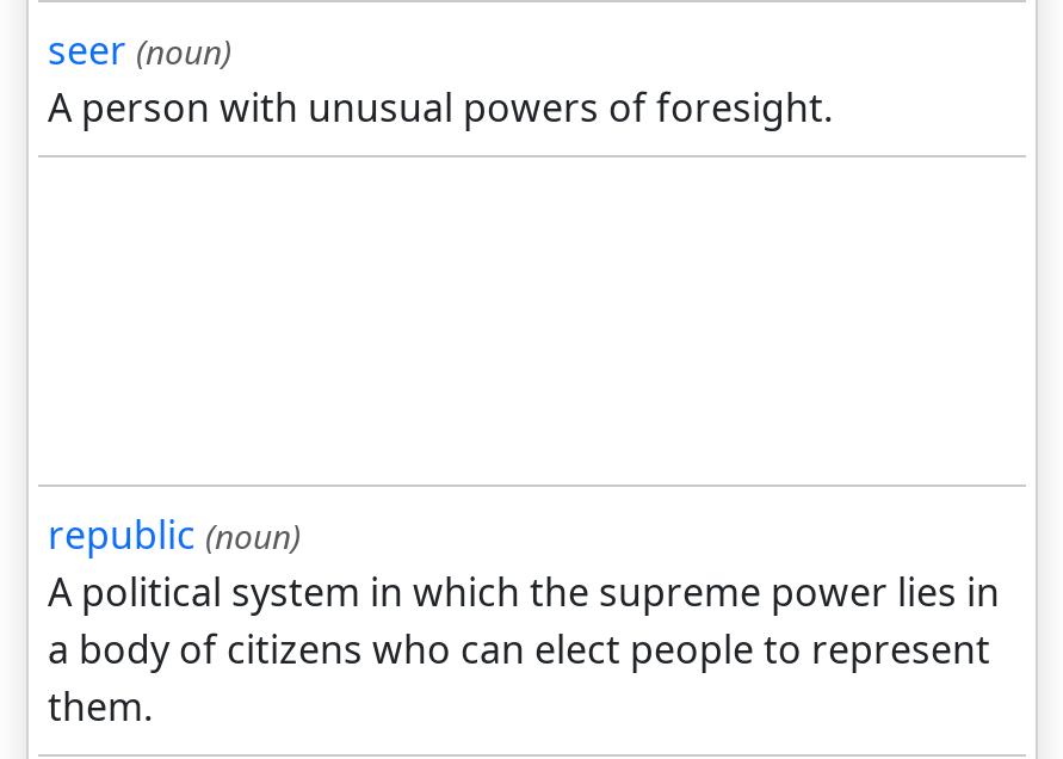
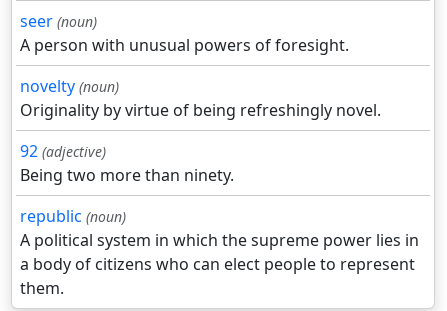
+ novelty (noun)
+ Originality by virtue of being refreshingly novel.
+ 92 (adjective)
+ Being two more than ninety.
